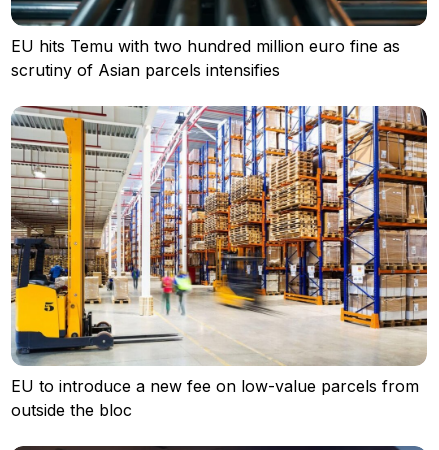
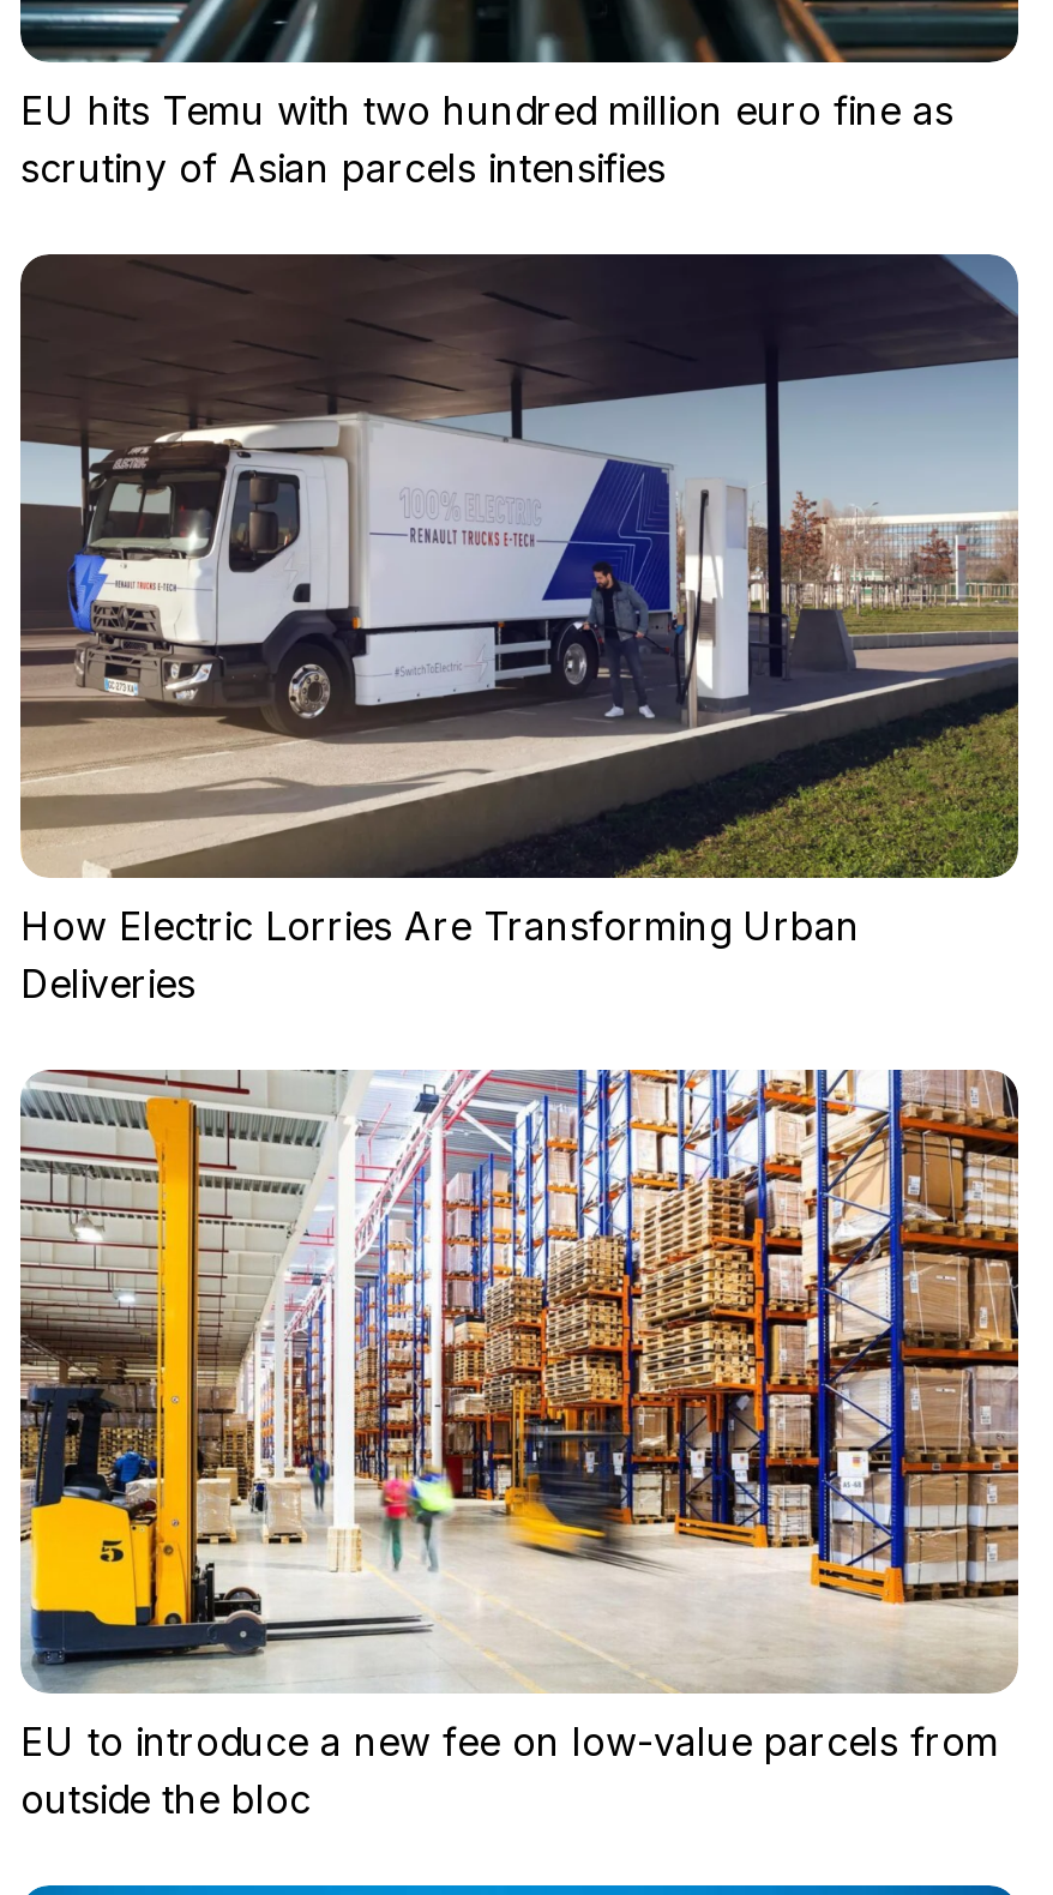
+ [image]
+ How Electric Lorries Are Transforming Urban
+ Deliveries
